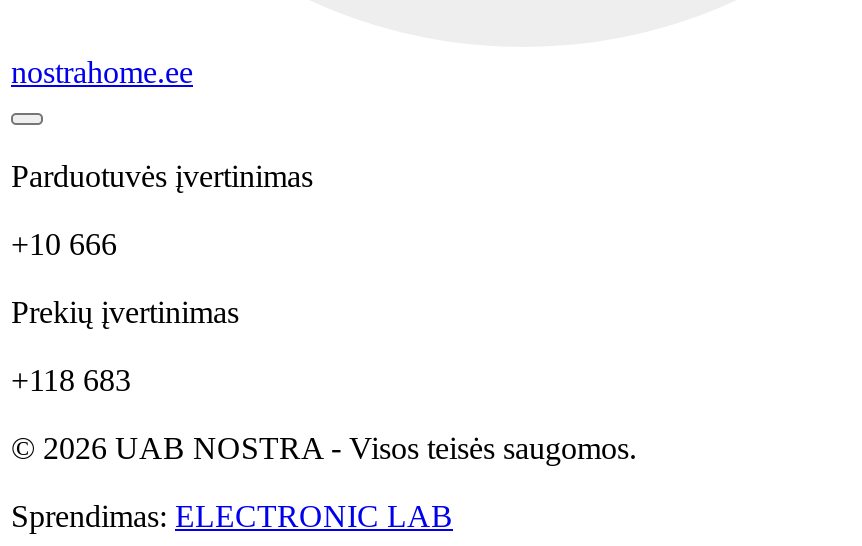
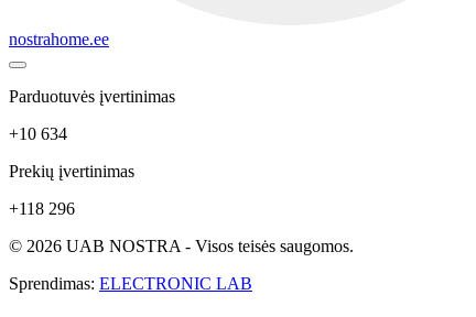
- +10 666
+ +10 634

- +118 683
+ +118 296
